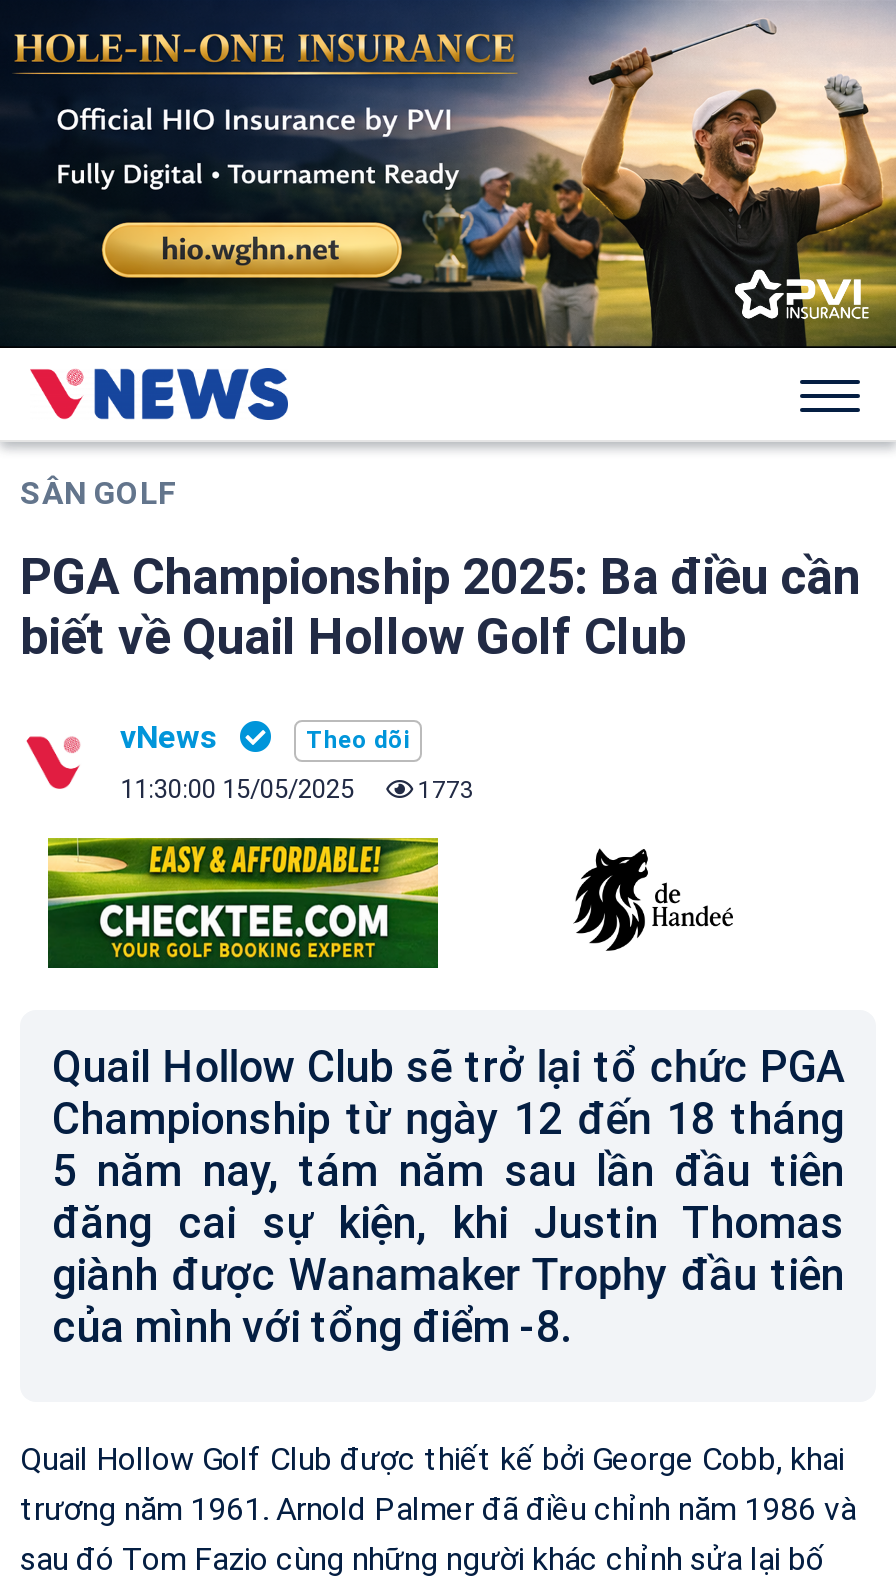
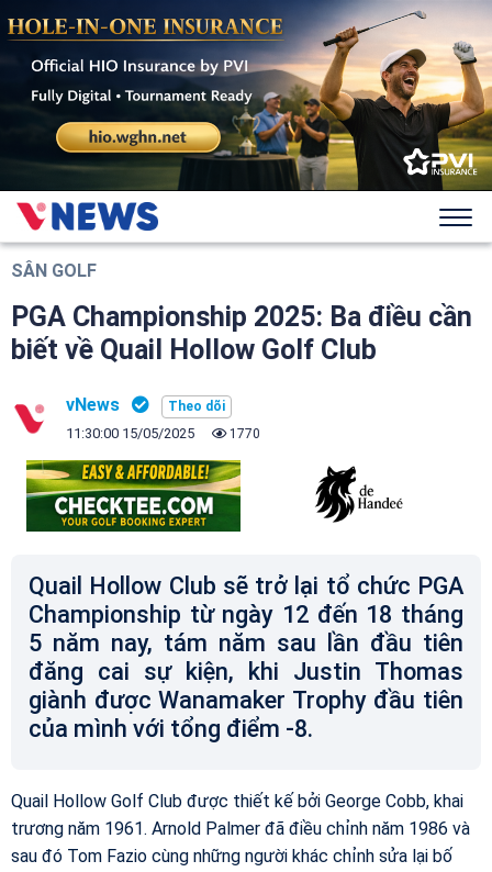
- 1773
+ 1770
